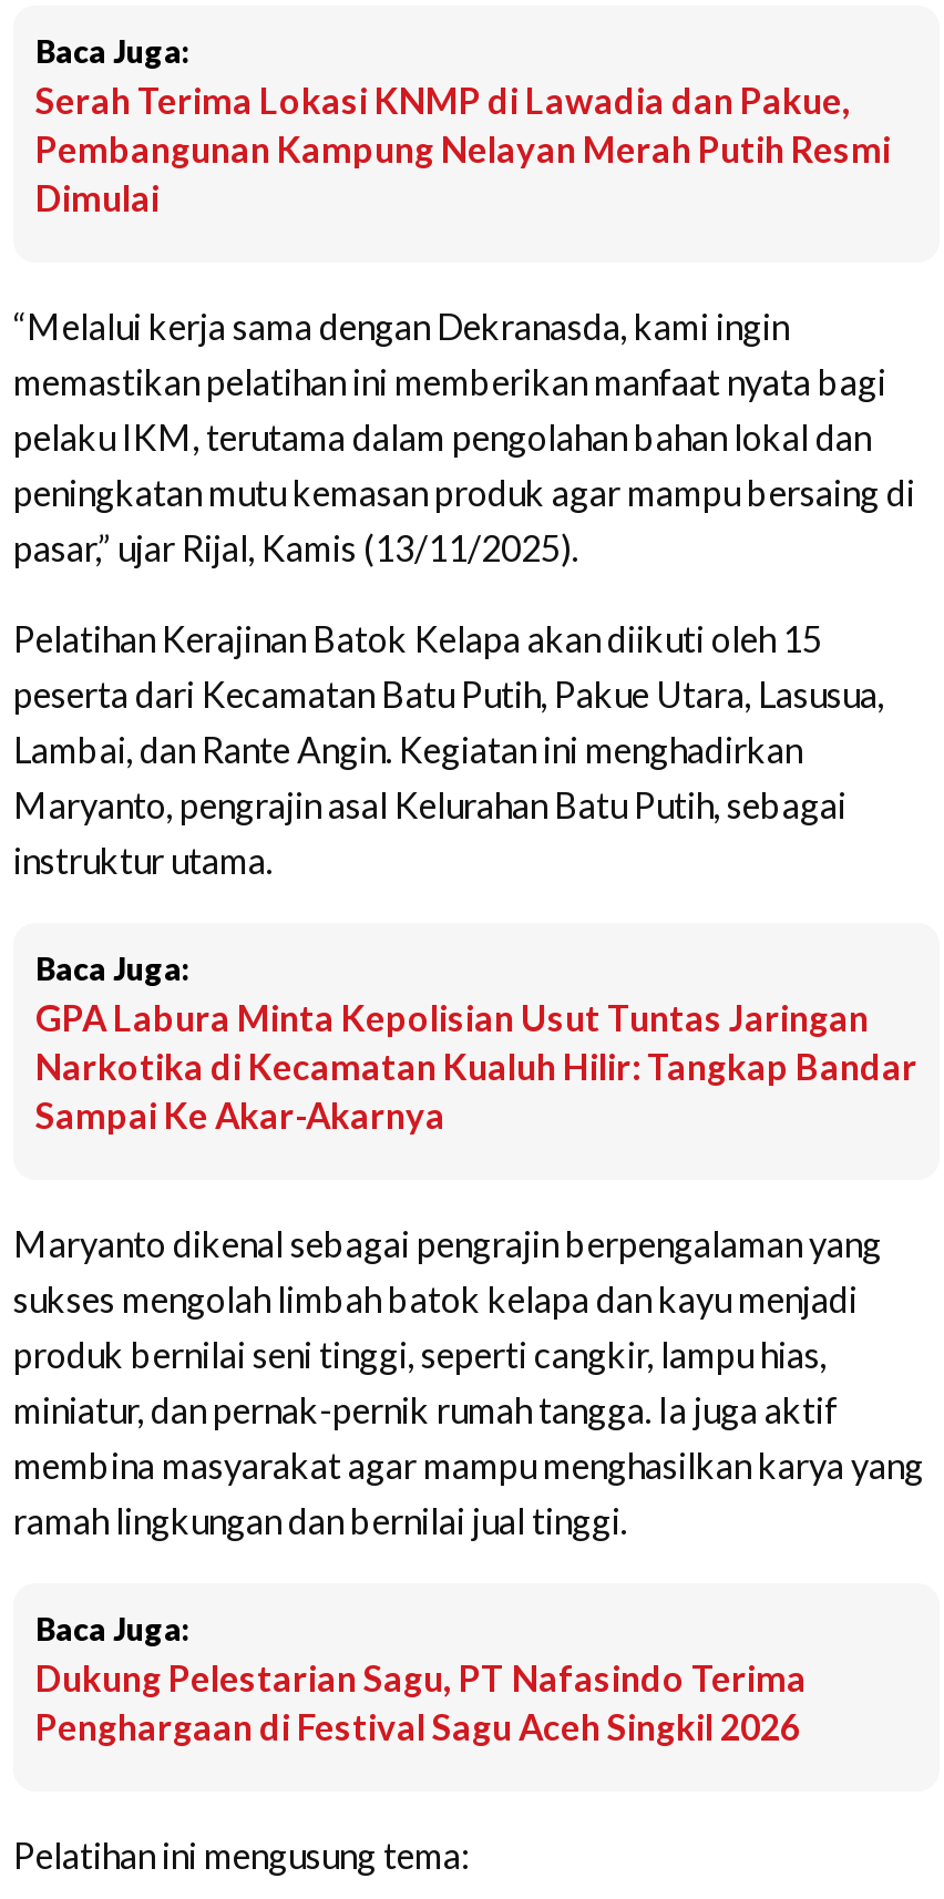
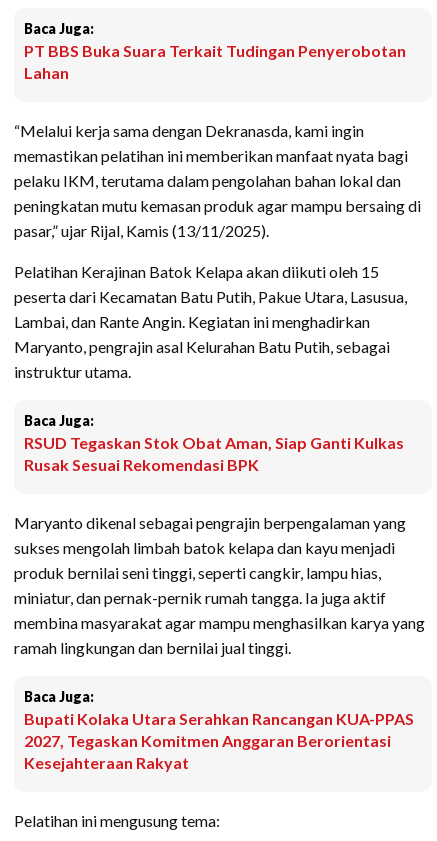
- Serah Terima Lokasi KNMP di Lawadia dan Pakue,
- Pembangunan Kampung Nelayan Merah Putih Resmi
- Dimulai
+ PT BBS Buka Suara Terkait Tudingan Penyerobotan
+ Lahan

- GPA Labura Minta Kepolisian Usut Tuntas Jaringan
- Narkotika di Kecamatan Kualuh Hilir: Tangkap Bandar
- Sampai Ke Akar-Akarnya
+ RSUD Tegaskan Stok Obat Aman, Siap Ganti Kulkas
+ Rusak Sesuai Rekomendasi BPK

moved up: Maryanto dikenal sebagai pengrajin berpengalaman yang | sukses mengolah limbah batok kelapa dan kayu menjadi | produk bernilai seni tinggi, seperti cangkir, lampu hias, | miniatur, dan pernak-pernik rumah tangga. Ia juga aktif | membina masyarakat agar mampu menghasilkan karya yang | ramah lingkungan dan bernilai jual tinggi. | Baca Juga:

- Dukung Pelestarian Sagu, PT Nafasindo Terima
- Penghargaan di Festival Sagu Aceh Singkil 2026
+ Bupati Kolaka Utara Serahkan Rancangan KUA-PPAS
+ 2027, Tegaskan Komitmen Anggaran Berorientasi
+ Kesejahteraan Rakyat
